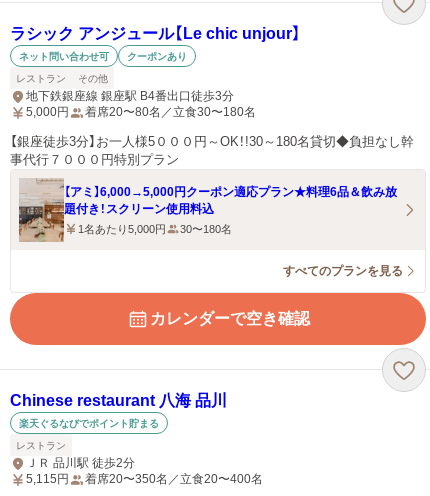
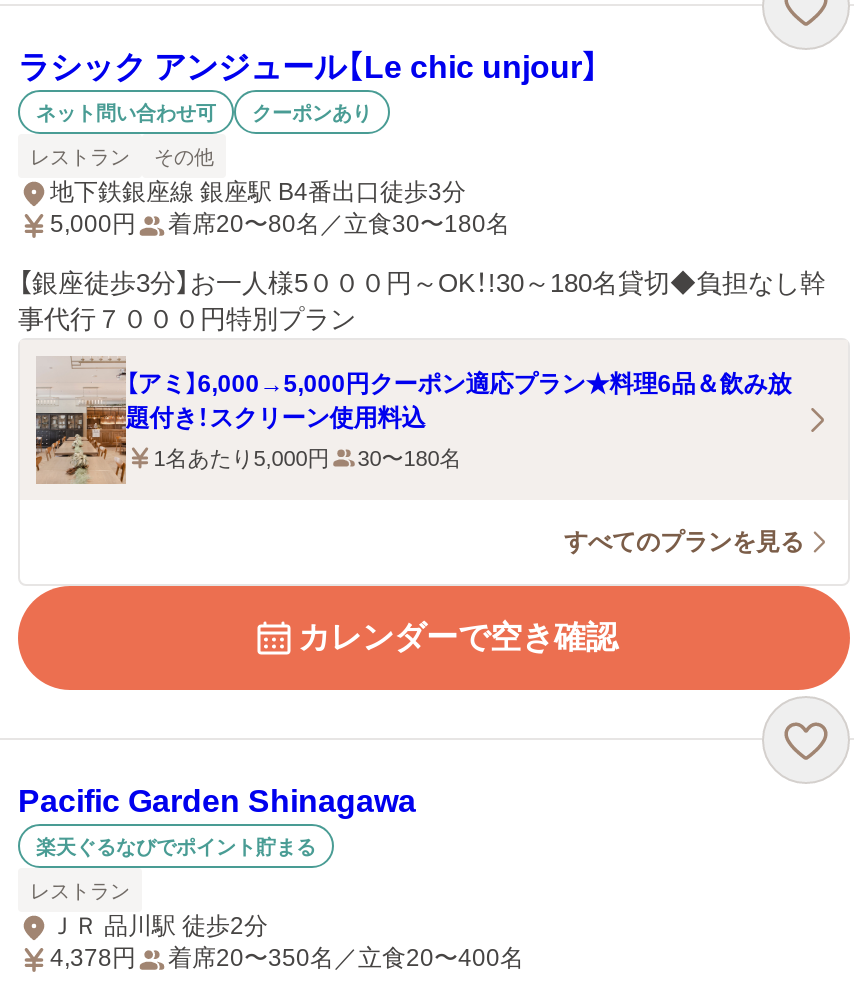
- Chinese restaurant 八海 品川
+ Pacific Garden Shinagawa

- 5,115円 着席20〜350名／立食20〜400名
+ 4,378円 着席20〜350名／立食20〜400名
